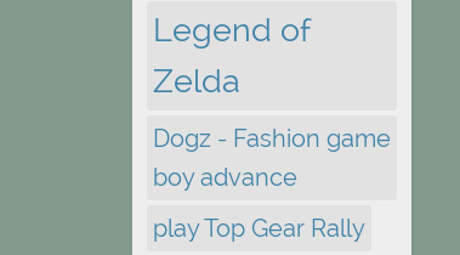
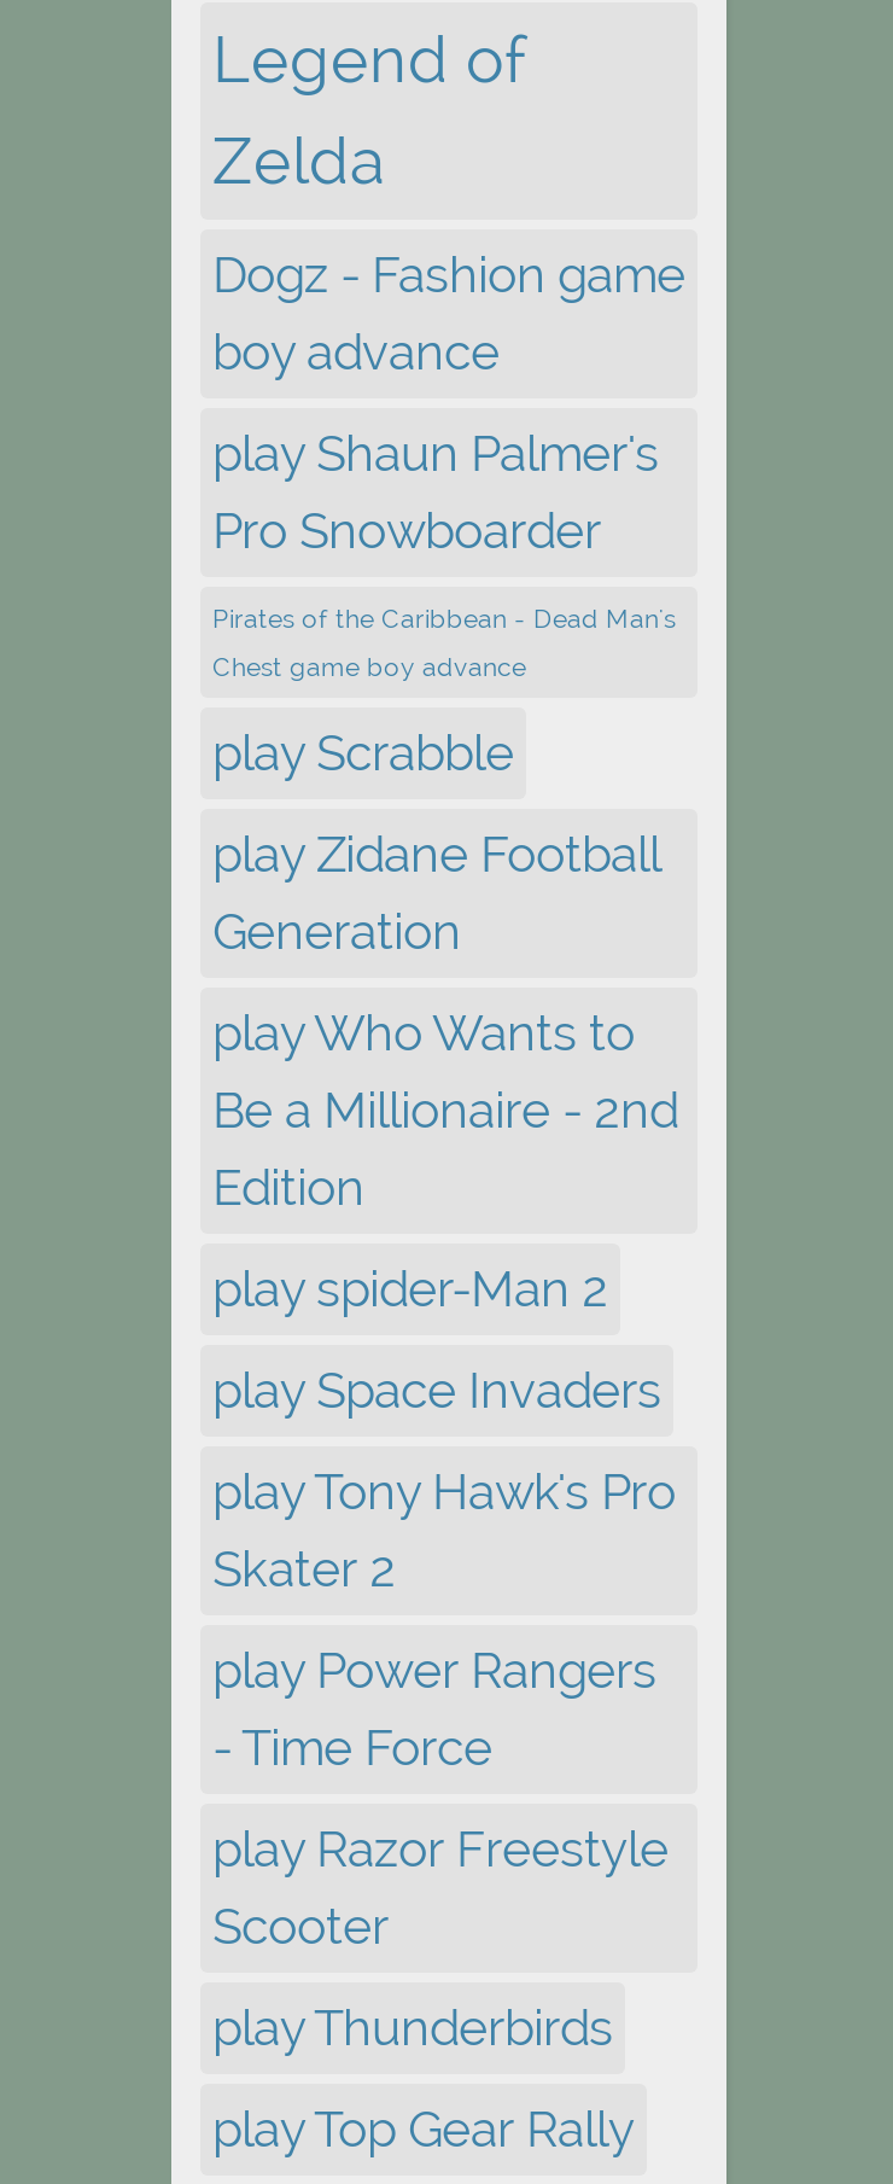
+ play Shaun Palmer's
+ Pro Snowboarder
+ Pirates of the Caribbean - Dead Man's
+ Chest game boy advance
+ play Scrabble
+ play Zidane Football
+ Generation
+ play Who Wants to
+ Be a Millionaire - 2nd
+ Edition
+ play spider-Man 2
+ play Space Invaders
+ play Tony Hawk's Pro
+ Skater 2
+ play Power Rangers
+ - Time Force
+ play Razor Freestyle
+ Scooter
+ play Thunderbirds
